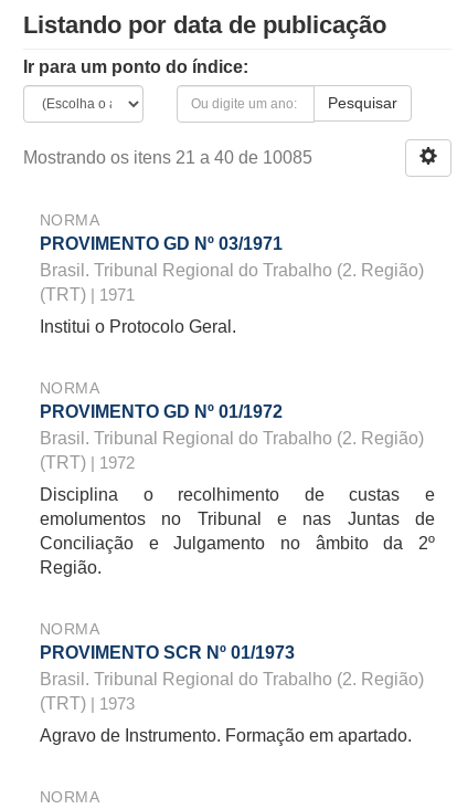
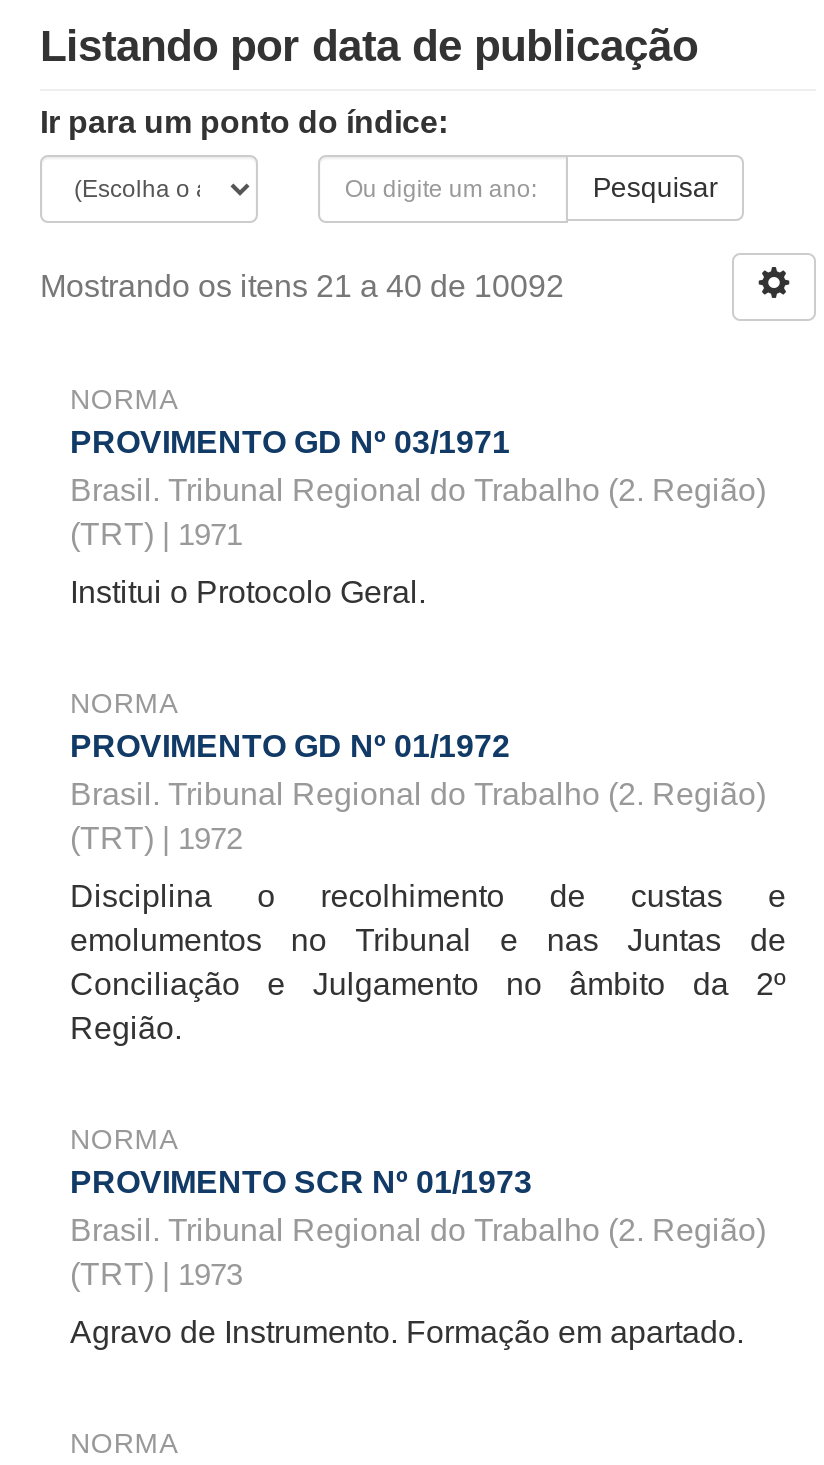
- Mostrando os itens 21 a 40 de 10085
+ Mostrando os itens 21 a 40 de 10092
